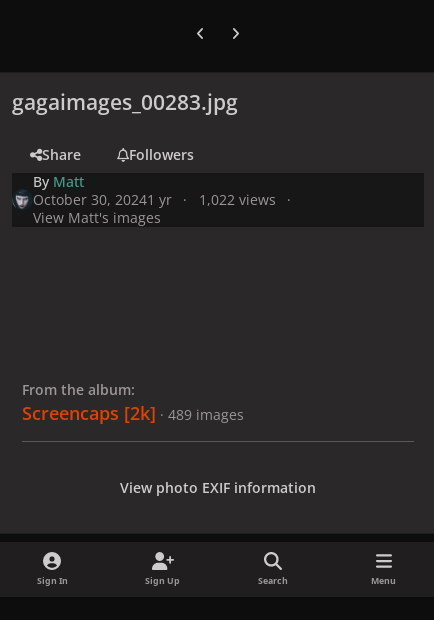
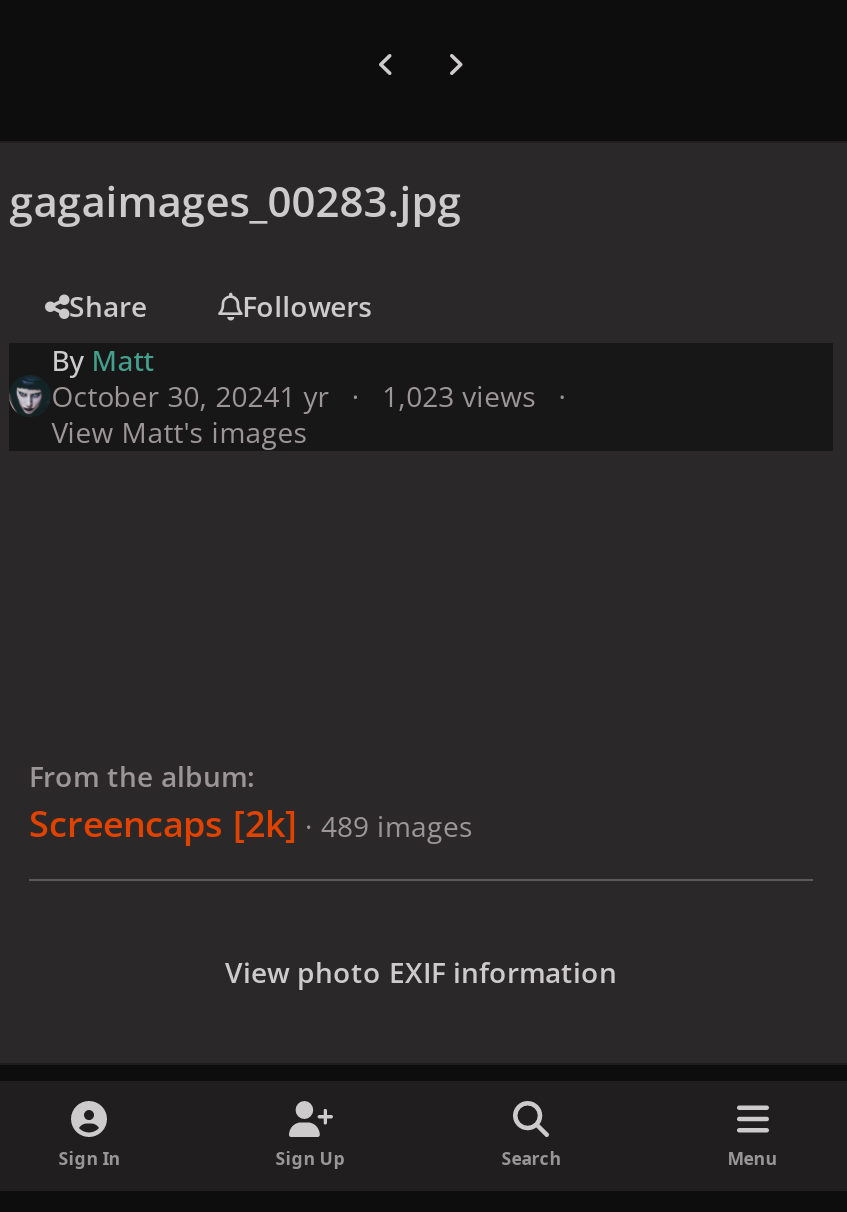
- October 30, 20241 yr 1,022 views
+ October 30, 20241 yr 1,023 views
